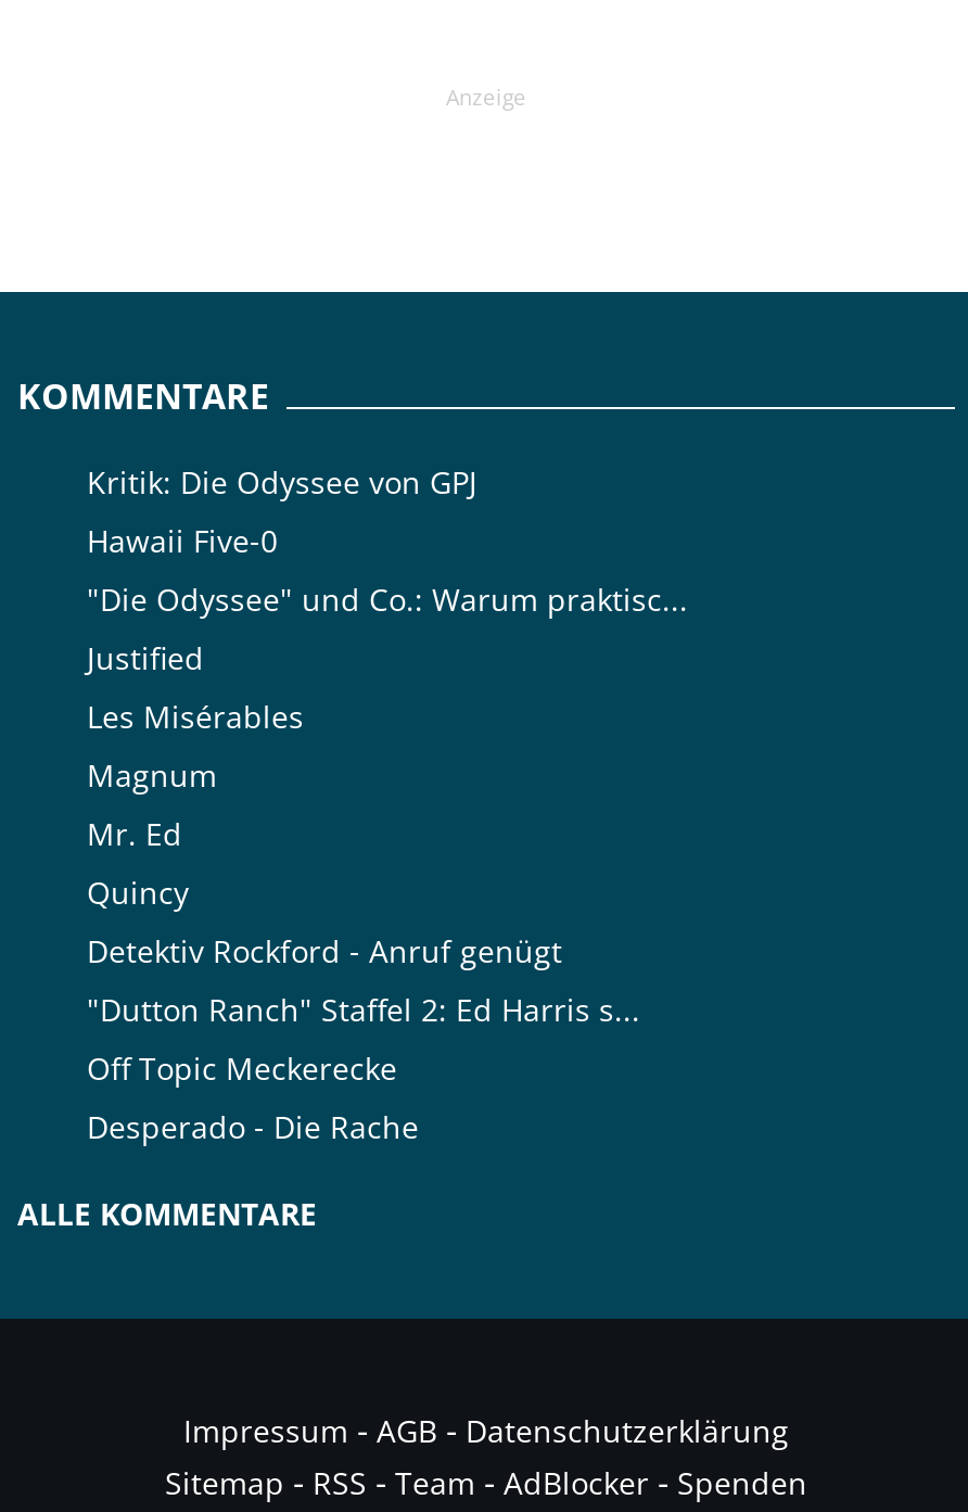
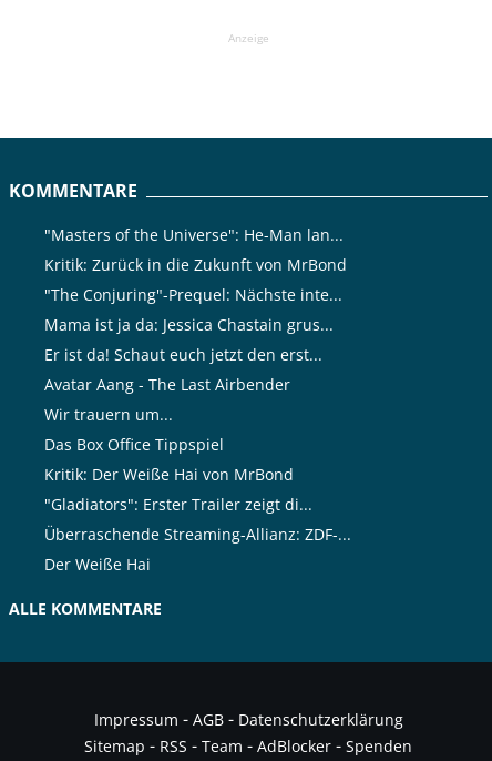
- Kritik: Die Odyssee von GPJ
- Hawaii Five-0
- "Die Odyssee" und Co.: Warum praktisc...
- Justified
- Les Misérables
- Magnum
- Mr. Ed
- Quincy
- Detektiv Rockford - Anruf genügt
- "Dutton Ranch" Staffel 2: Ed Harris s...
- Off Topic Meckerecke
- Desperado - Die Rache
+ "Masters of the Universe": He-Man lan...
+ Kritik: Zurück in die Zukunft von MrBond
+ "The Conjuring"-Prequel: Nächste inte...
+ Mama ist ja da: Jessica Chastain grus...
+ Er ist da! Schaut euch jetzt den erst...
+ Avatar Aang - The Last Airbender
+ Wir trauern um...
+ Das Box Office Tippspiel
+ Kritik: Der Weiße Hai von MrBond
+ "Gladiators": Erster Trailer zeigt di...
+ Überraschende Streaming-Allianz: ZDF-...
+ Der Weiße Hai
